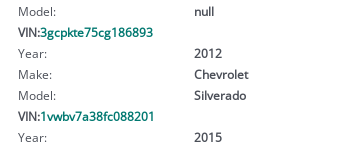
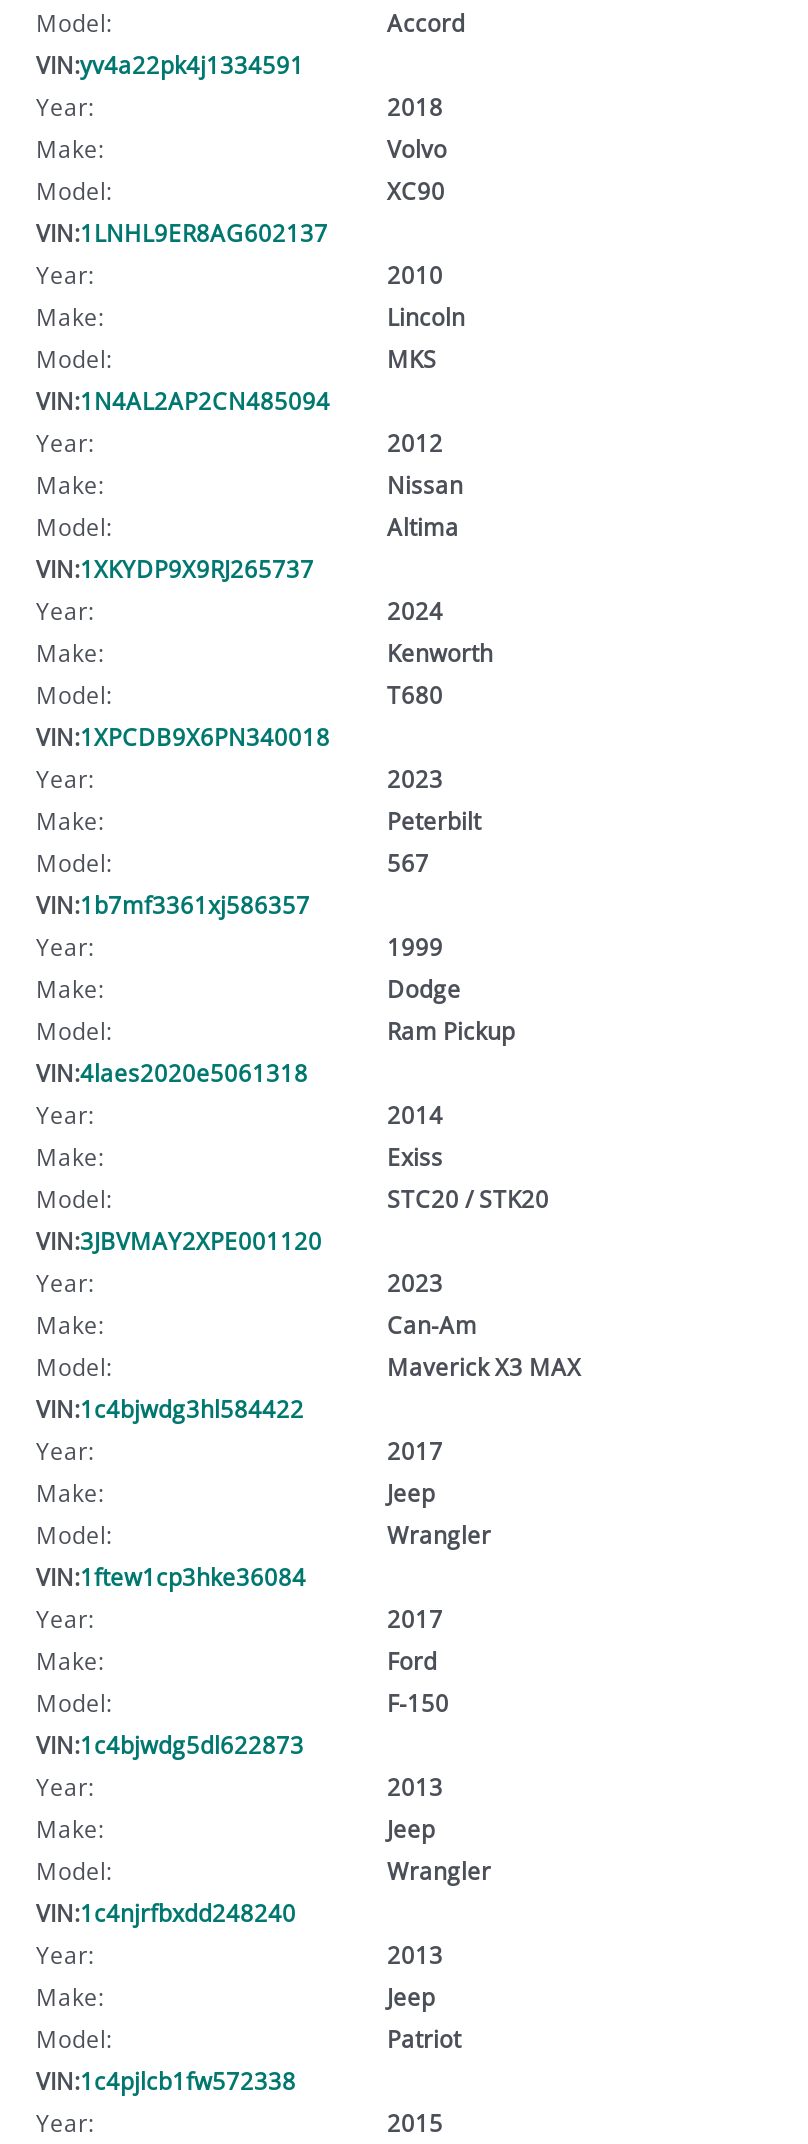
- null
- VIN:3gcpkte75cg186893
+ Accord
+ VIN:yv4a22pk4j1334591
+ Year:
+ 2018
+ Make:
+ Volvo
+ Model:
+ XC90
+ VIN:1LNHL9ER8AG602137
+ Year:
+ 2010
+ Make:
+ Lincoln
+ Model:
+ MKS
+ VIN:1N4AL2AP2CN485094

- Chevrolet
+ Nissan

- Silverado
- VIN:1vwbv7a38fc088201
+ Altima
+ VIN:1XKYDP9X9RJ265737
+ Year:
+ 2024
+ Make:
+ Kenworth
+ Model:
+ T680
+ VIN:1XPCDB9X6PN340018
+ Year:
+ 2023
+ Make:
+ Peterbilt
+ Model:
+ 567
+ VIN:1b7mf3361xj586357
+ Year:
+ 1999
+ Make:
+ Dodge
+ Model:
+ Ram Pickup
+ VIN:4laes2020e5061318
+ Year:
+ 2014
+ Make:
+ Exiss
+ Model:
+ STC20 / STK20
+ VIN:3JBVMAY2XPE001120
+ Year:
+ 2023
+ Make:
+ Can-Am
+ Model:
+ Maverick X3 MAX
+ VIN:1c4bjwdg3hl584422
+ Year:
+ 2017
+ Make:
+ Jeep
+ Model:
+ Wrangler
+ VIN:1ftew1cp3hke36084
+ Year:
+ 2017
+ Make:
+ Ford
+ Model:
+ F-150
+ VIN:1c4bjwdg5dl622873
+ Year:
+ 2013
+ Make:
+ Jeep
+ Model:
+ Wrangler
+ VIN:1c4njrfbxdd248240
+ Year:
+ 2013
+ Make:
+ Jeep
+ Model:
+ Patriot
+ VIN:1c4pjlcb1fw572338
